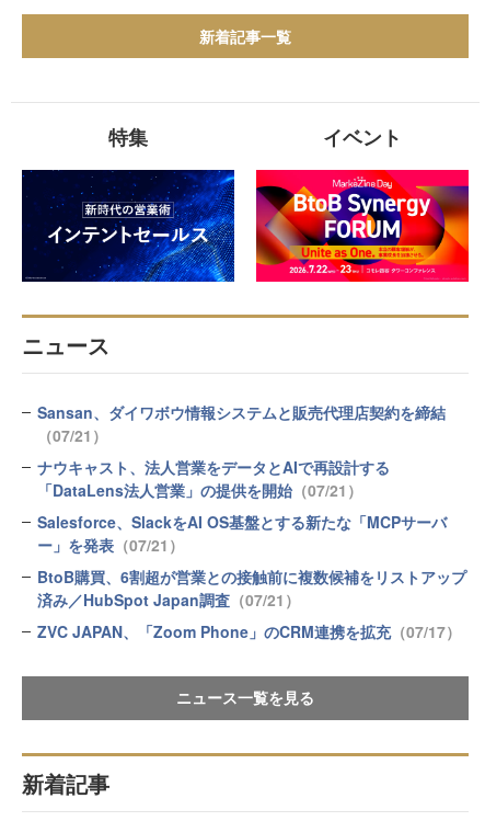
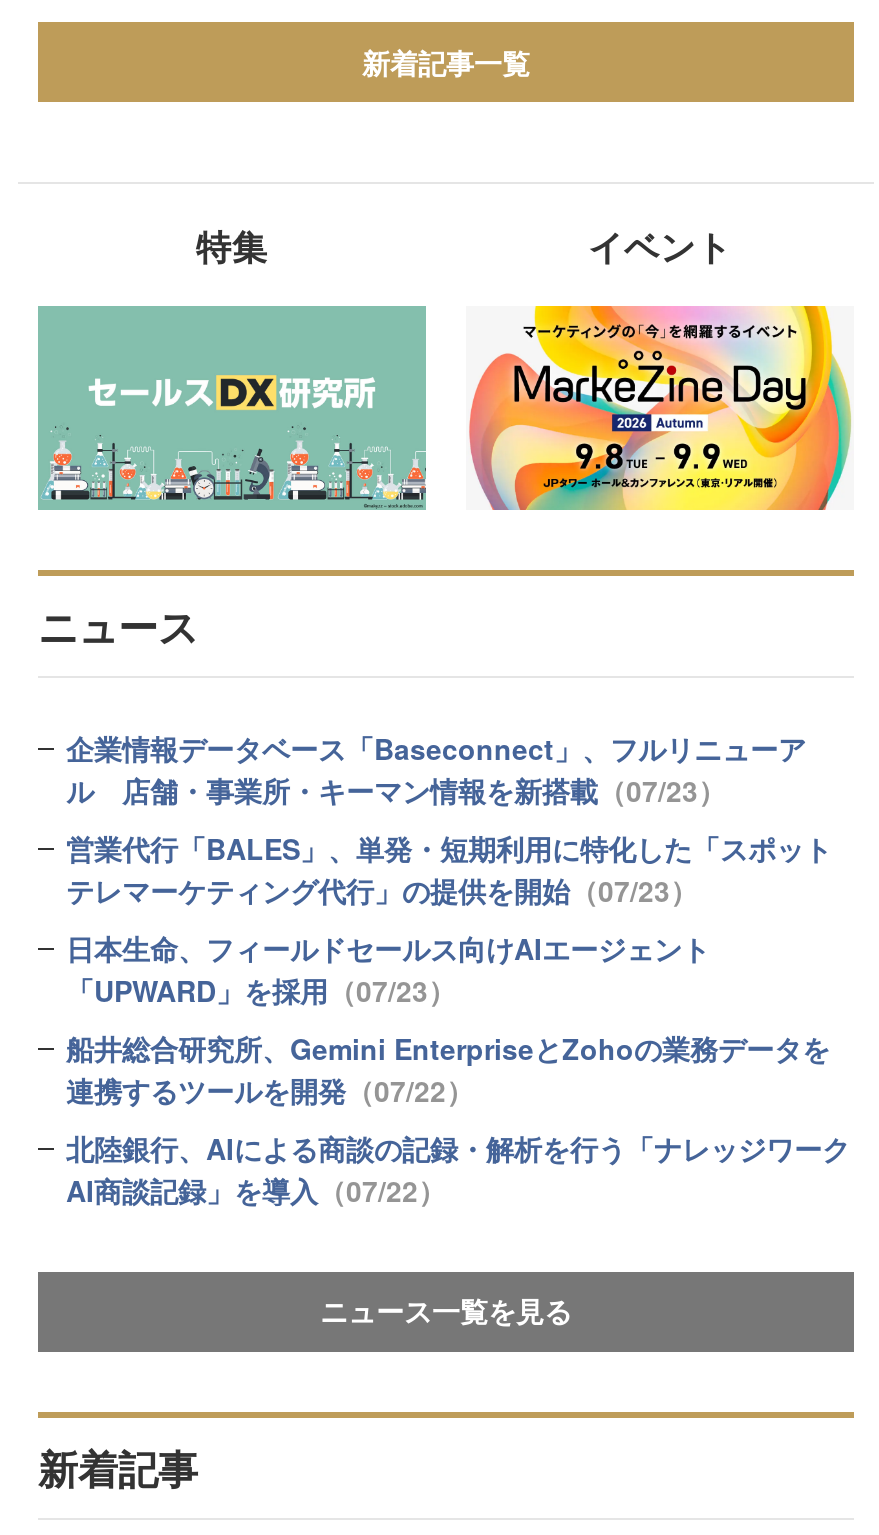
- [image]
+ [image]

- [image]
+ [image]

- Sansan、ダイワボウ情報システムと販売代理店契約を締結
- （07/21）
- ナウキャスト、法人営業をデータとAIで再設計する
- 「DataLens法人営業」の提供を開始（07/21）
- Salesforce、SlackをAI OS基盤とする新たな「MCPサーバ
- ー」を発表（07/21）
- BtoB購買、6割超が営業との接触前に複数候補をリストアップ
- 済み／HubSpot Japan調査（07/21）
- ZVC JAPAN、「Zoom Phone」のCRM連携を拡充（07/17）
+ 企業情報データベース「Baseconnect」、フルリニューア
+ ル 店舗・事業所・キーマン情報を新搭載（07/23）
+ 営業代行「BALES」、単発・短期利用に特化した「スポット
+ テレマーケティング代行」の提供を開始（07/23）
+ 日本生命、フィールドセールス向けAIエージェント
+ 「UPWARD」を採用（07/23）
+ 船井総合研究所、Gemini EnterpriseとZohoの業務データを
+ 連携するツールを開発（07/22）
+ 北陸銀行、AIによる商談の記録・解析を行う「ナレッジワーク
+ AI商談記録」を導入（07/22）
